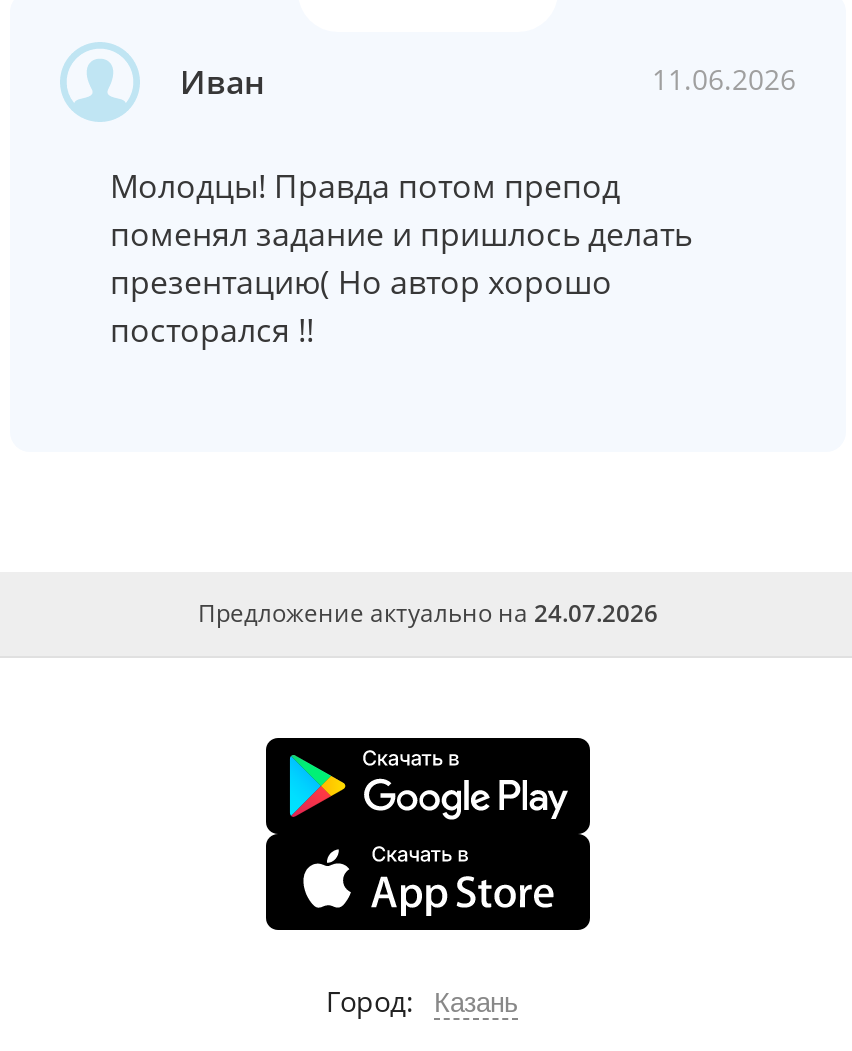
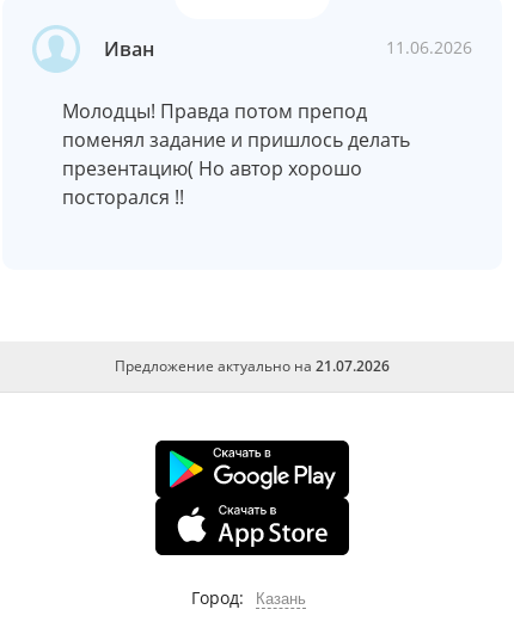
- Предложение актуально на 24.07.2026
+ Предложение актуально на 21.07.2026
